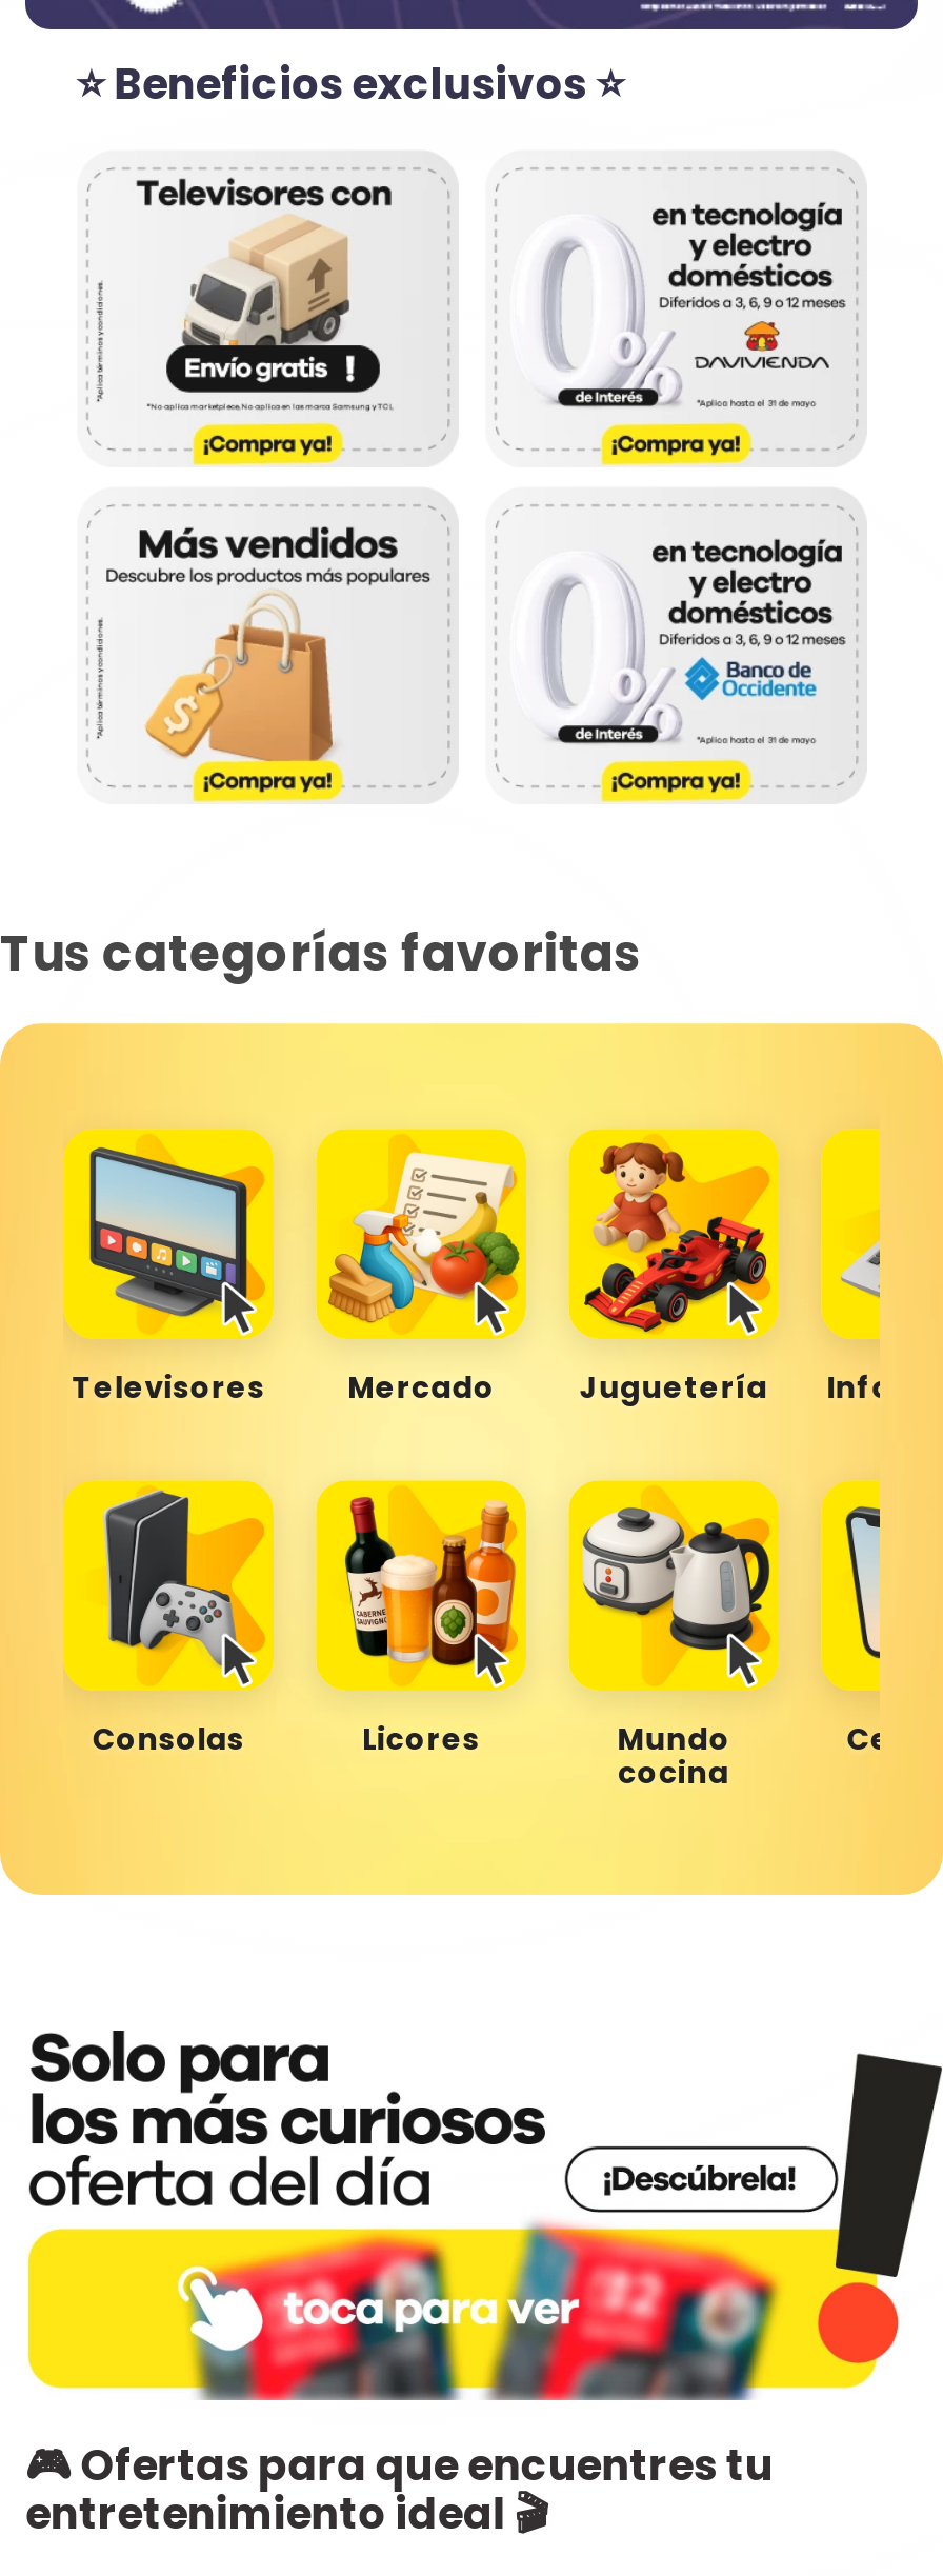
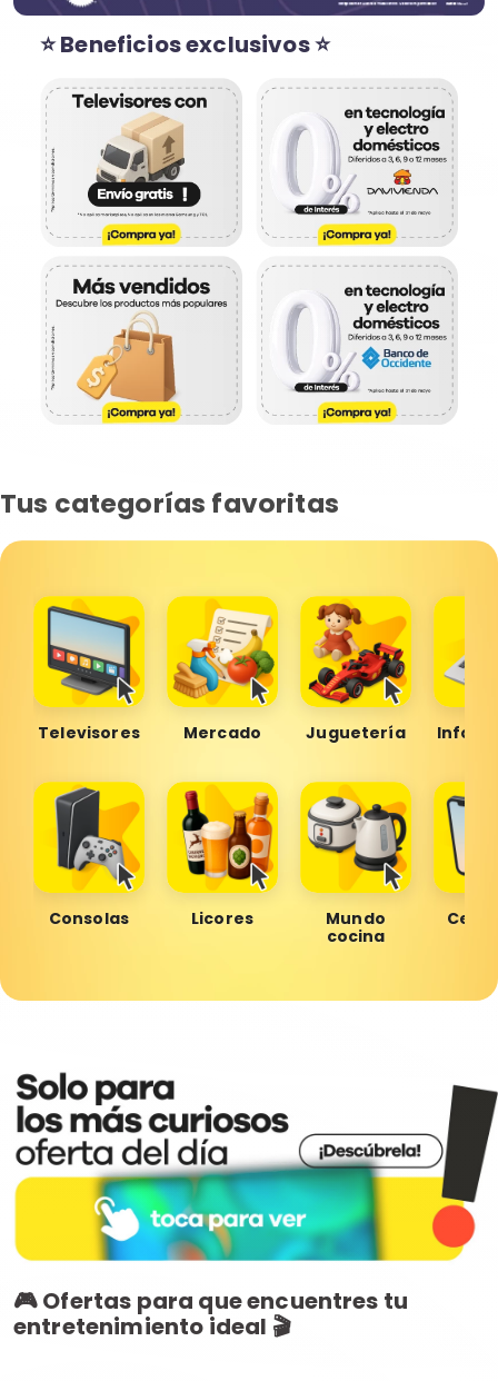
- [image]
+ [image]
